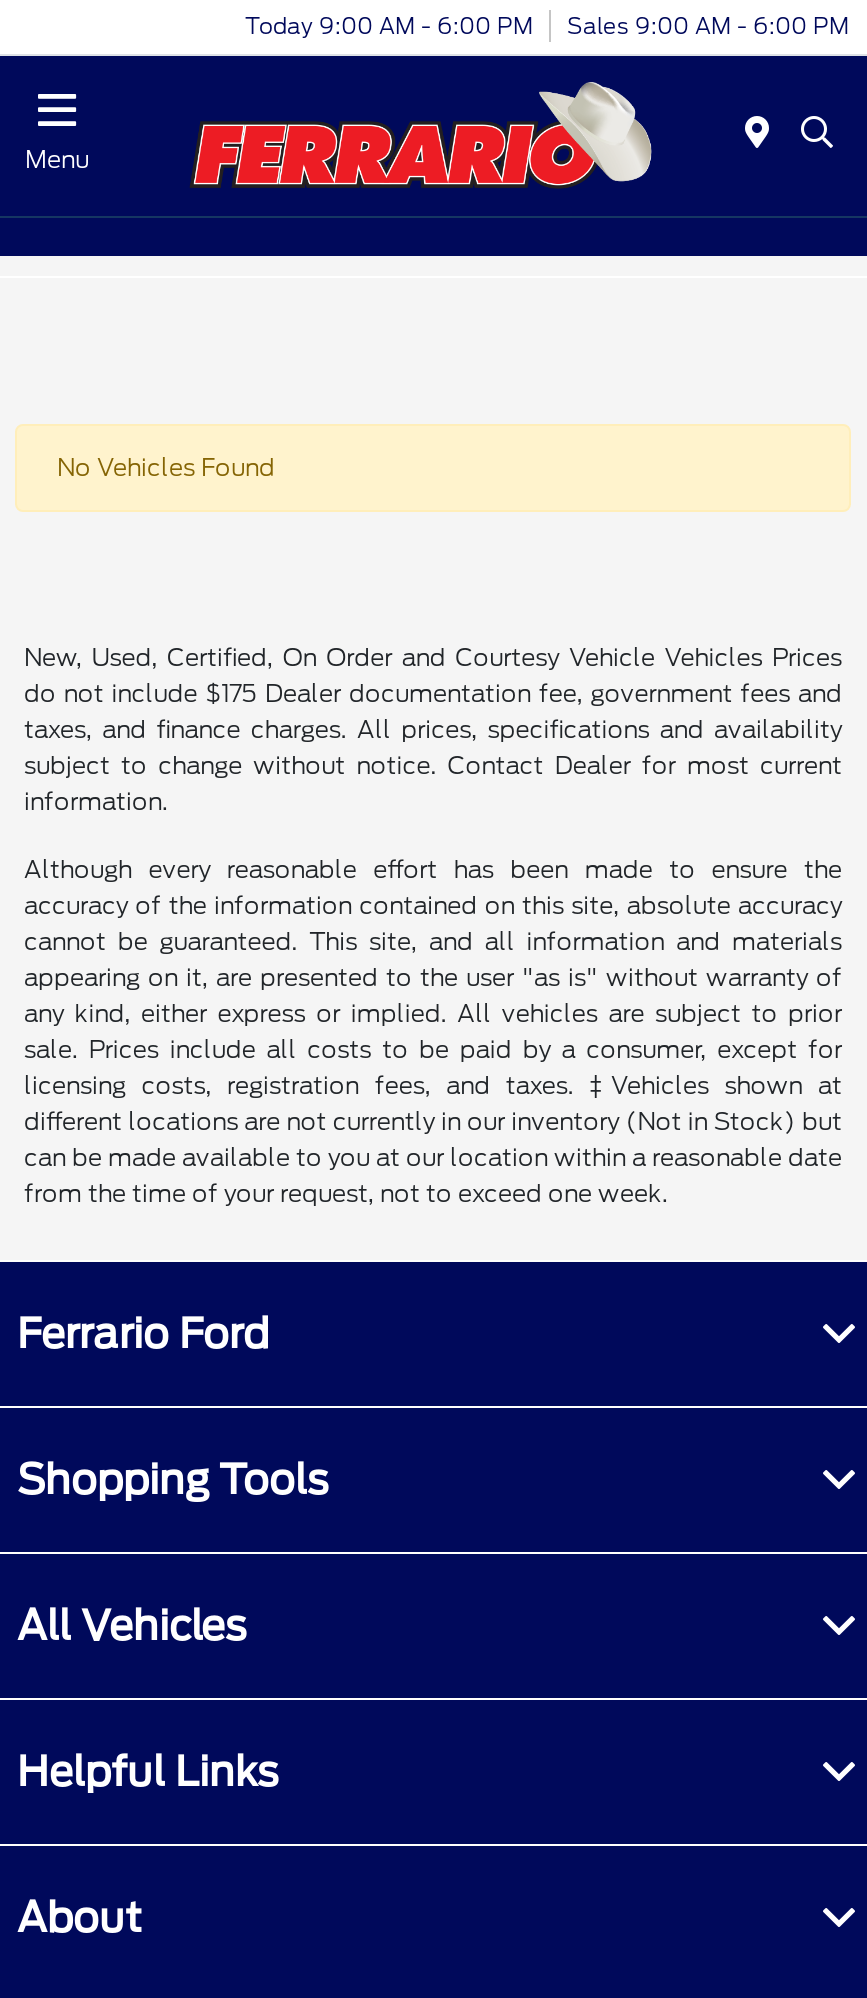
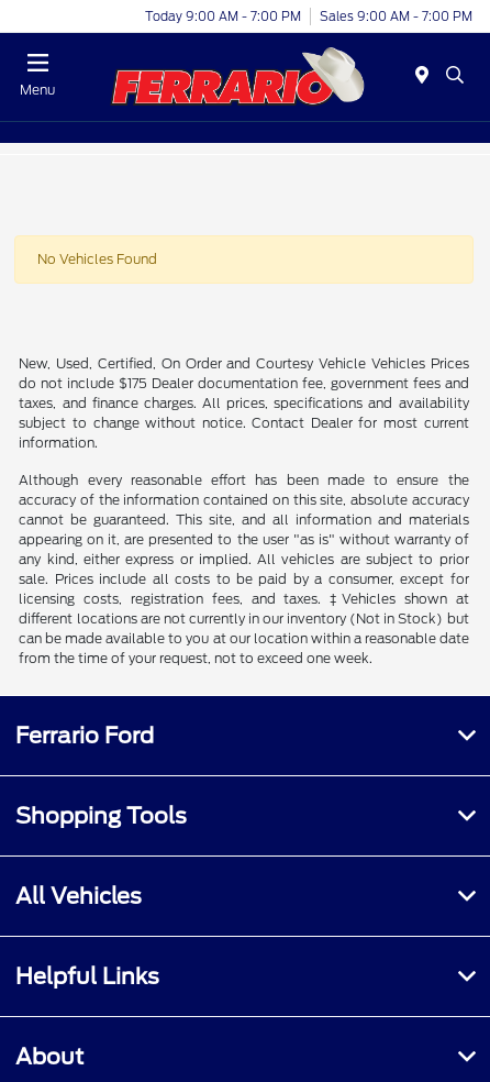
- Today 9:00 AM - 6:00 PM
+ Today 9:00 AM - 7:00 PM

- Sales 9:00 AM - 6:00 PM
+ Sales 9:00 AM - 7:00 PM
